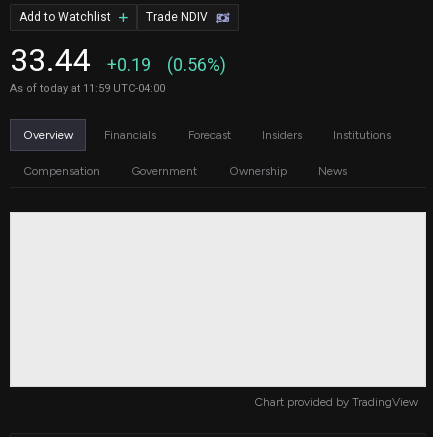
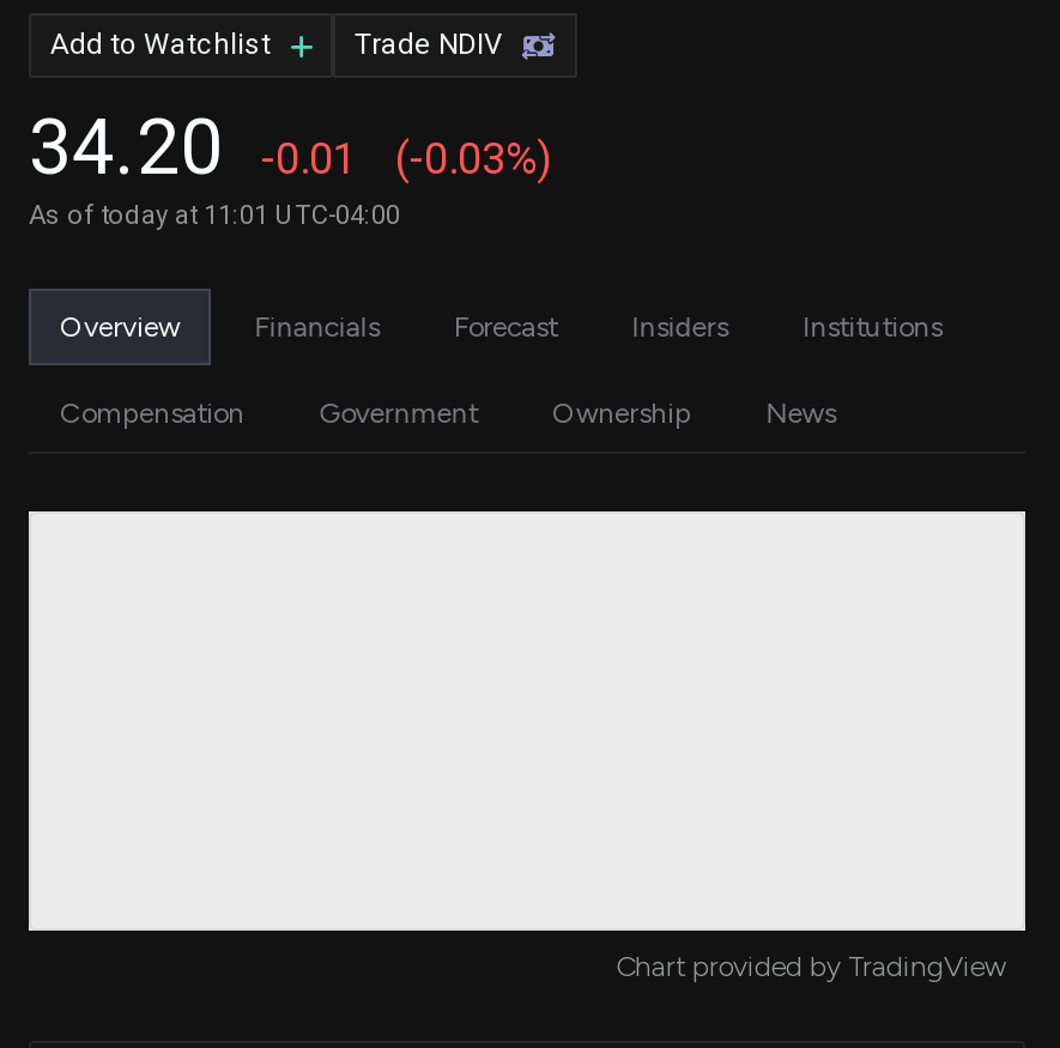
- 33.44
+ 34.20

- +0.19
+ -0.01

- (0.56%)
+ (-0.03%)

- As of today at 11:59 UTC-04:00
+ As of today at 11:01 UTC-04:00
